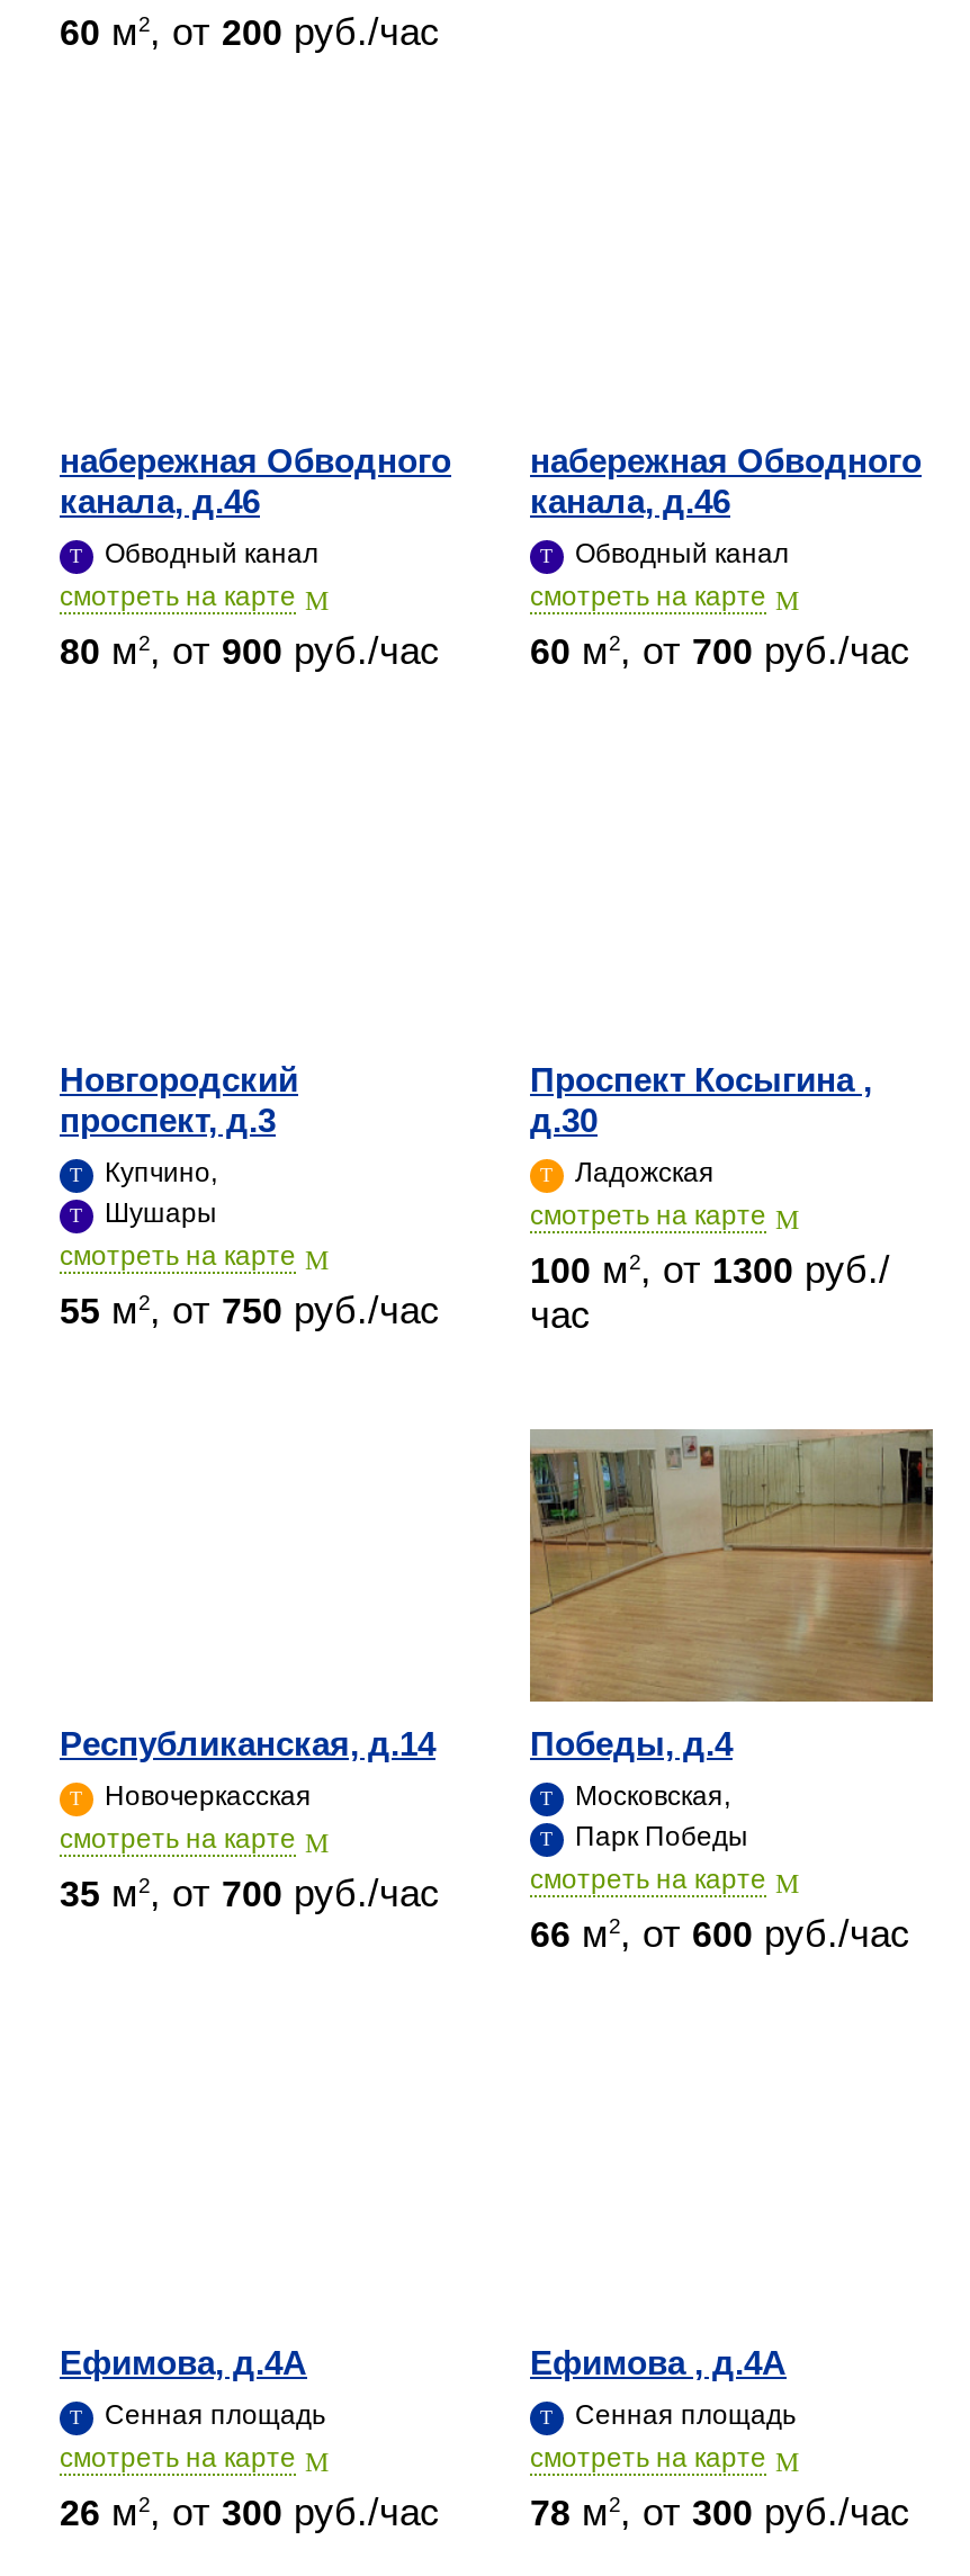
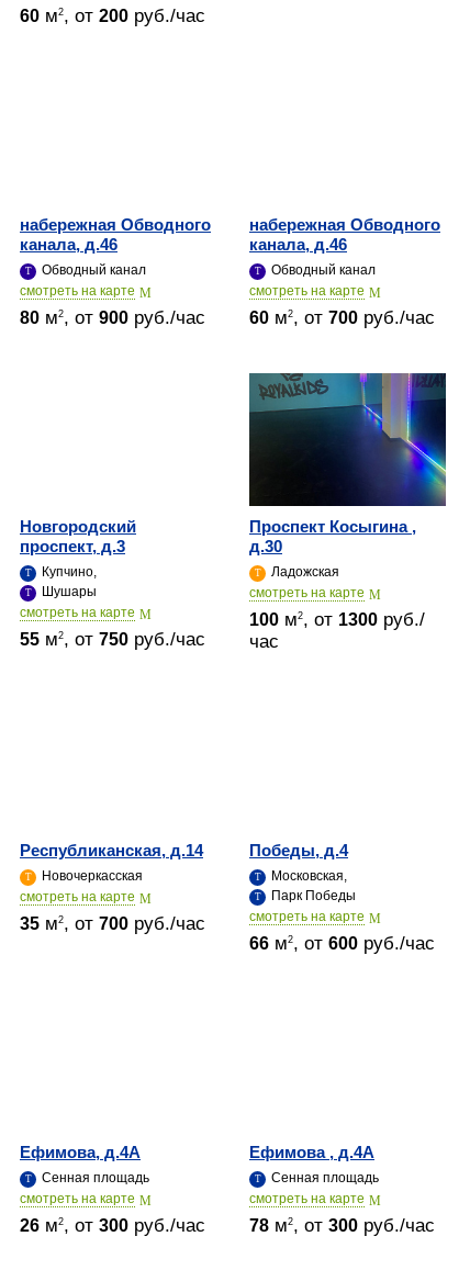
+ [image]

- [image]
